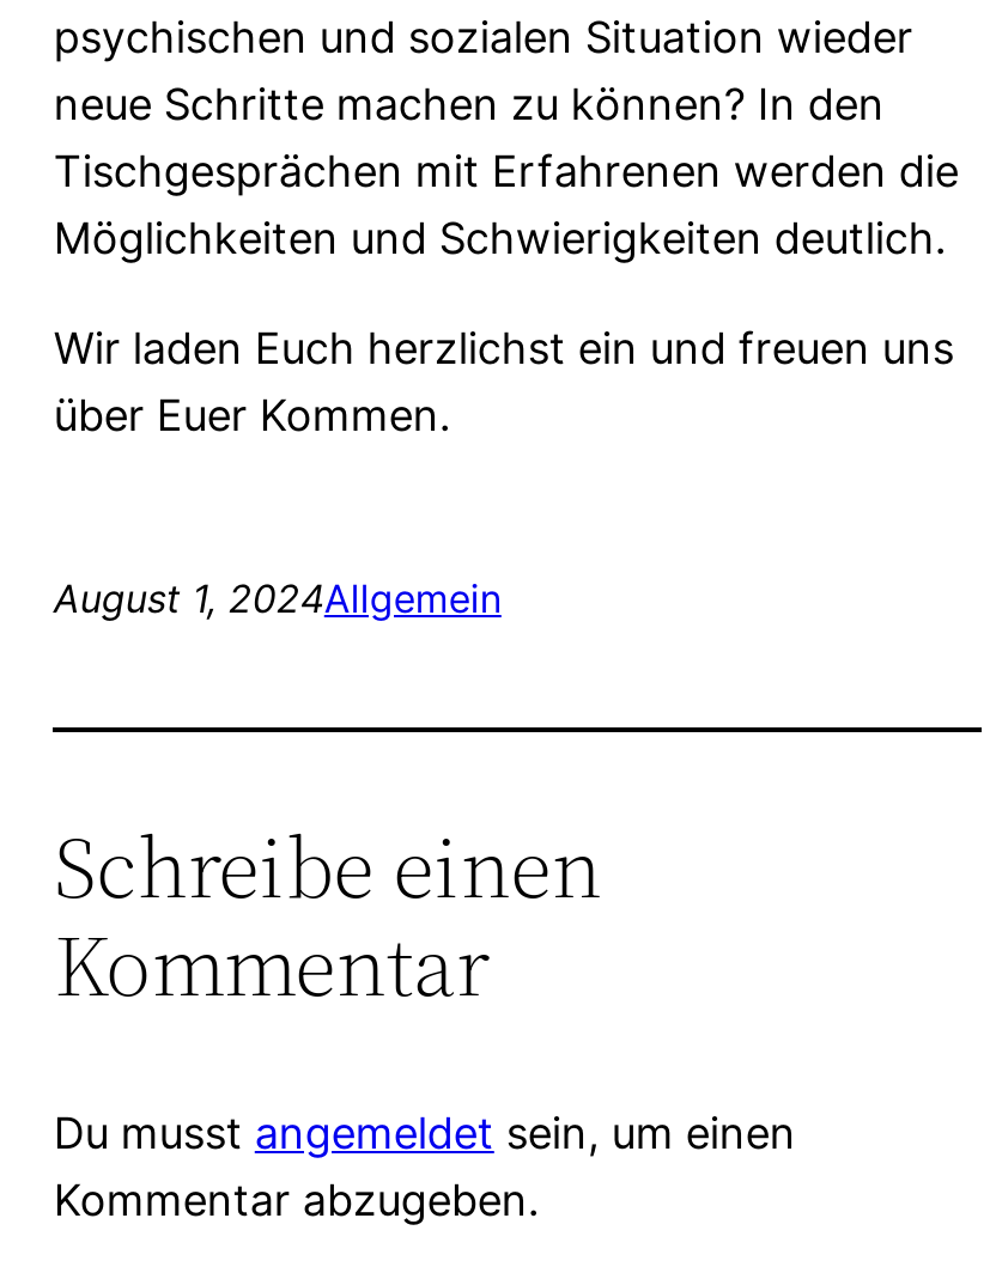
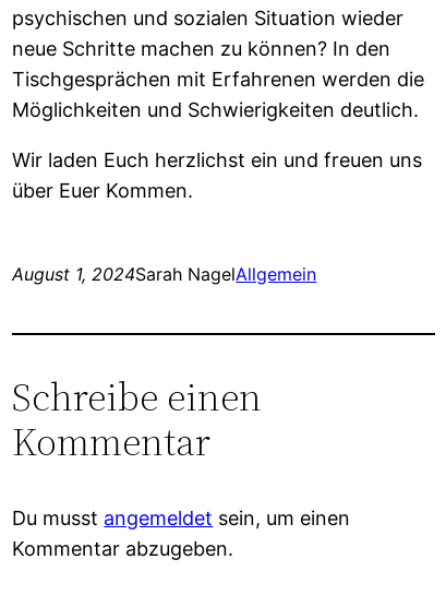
- August 1, 2024Allgemein
+ August 1, 2024Sarah NagelAllgemein
